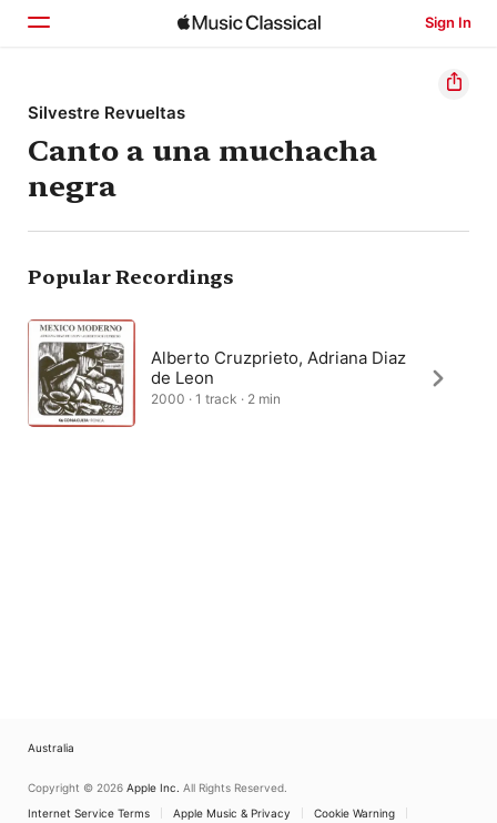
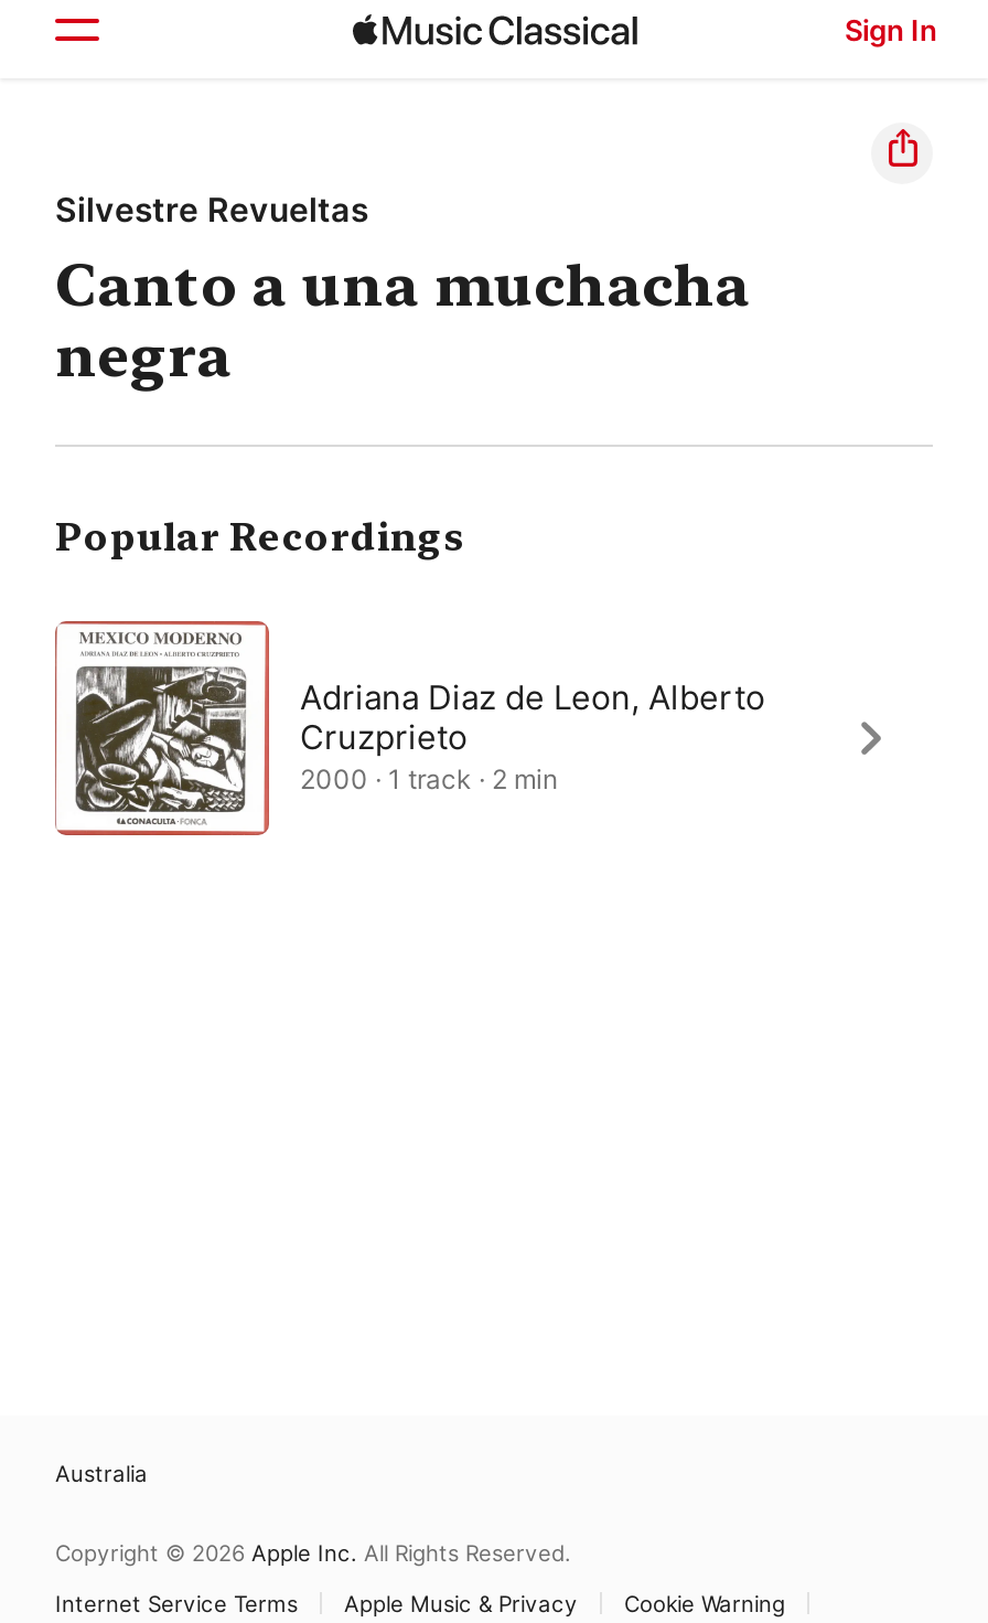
- Alberto Cruzprieto, Adriana Diaz
- de Leon
+ Adriana Diaz de Leon, Alberto
+ Cruzprieto
